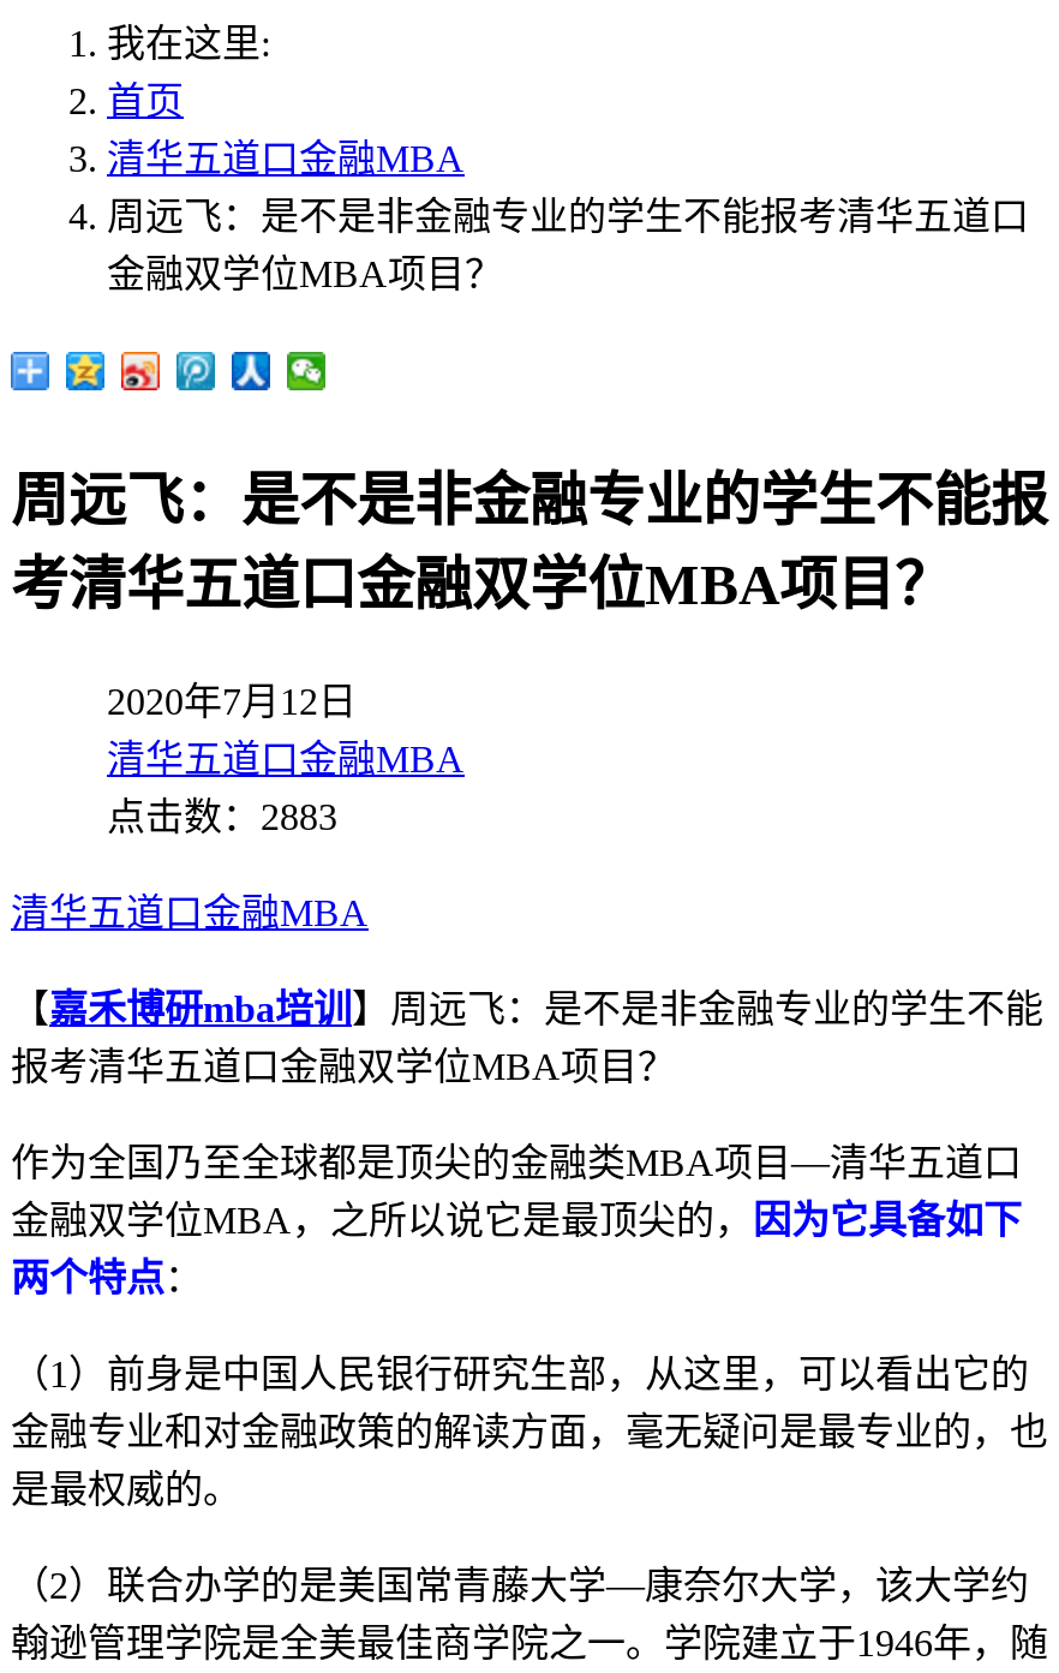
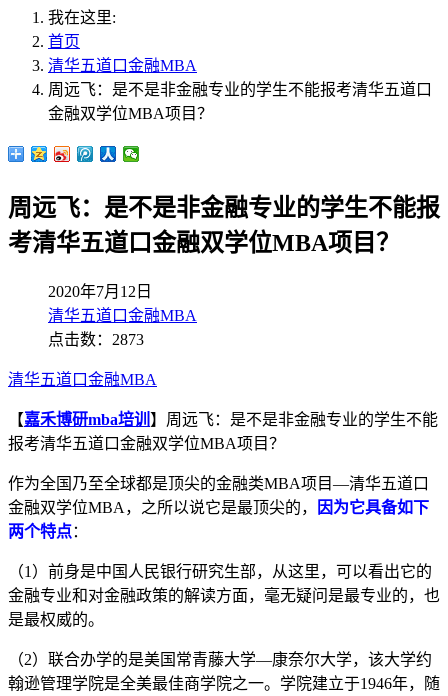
- 点击数：2883
+ 点击数：2873
